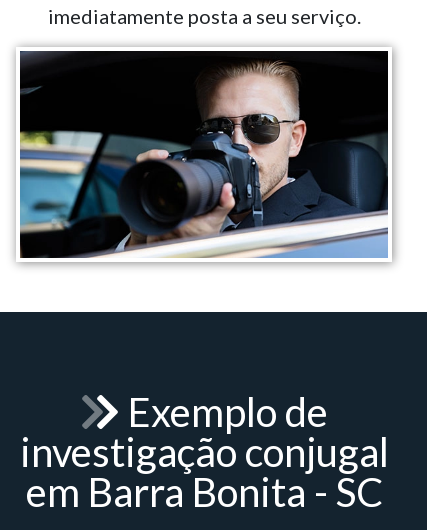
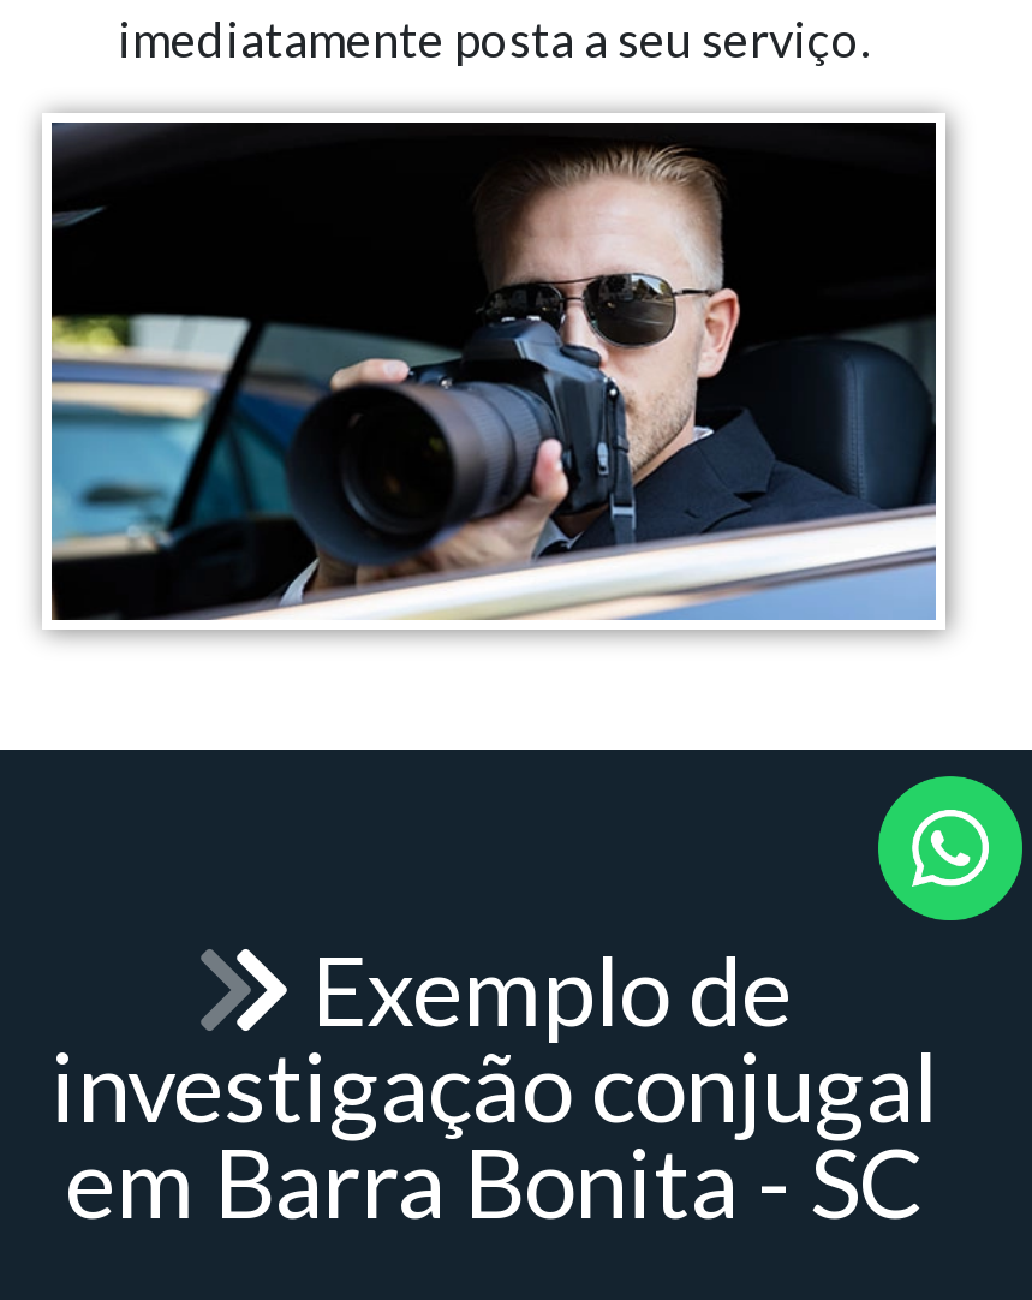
+ [image]
